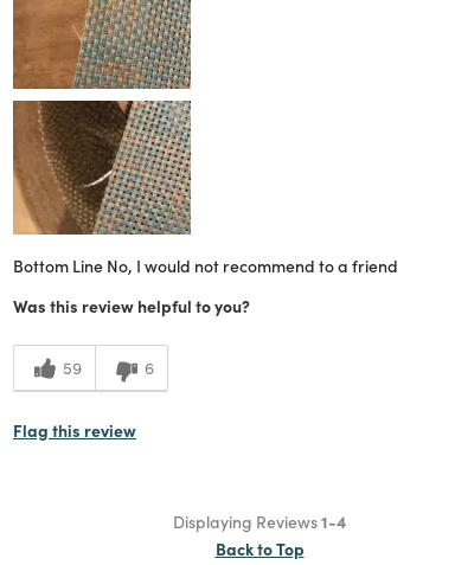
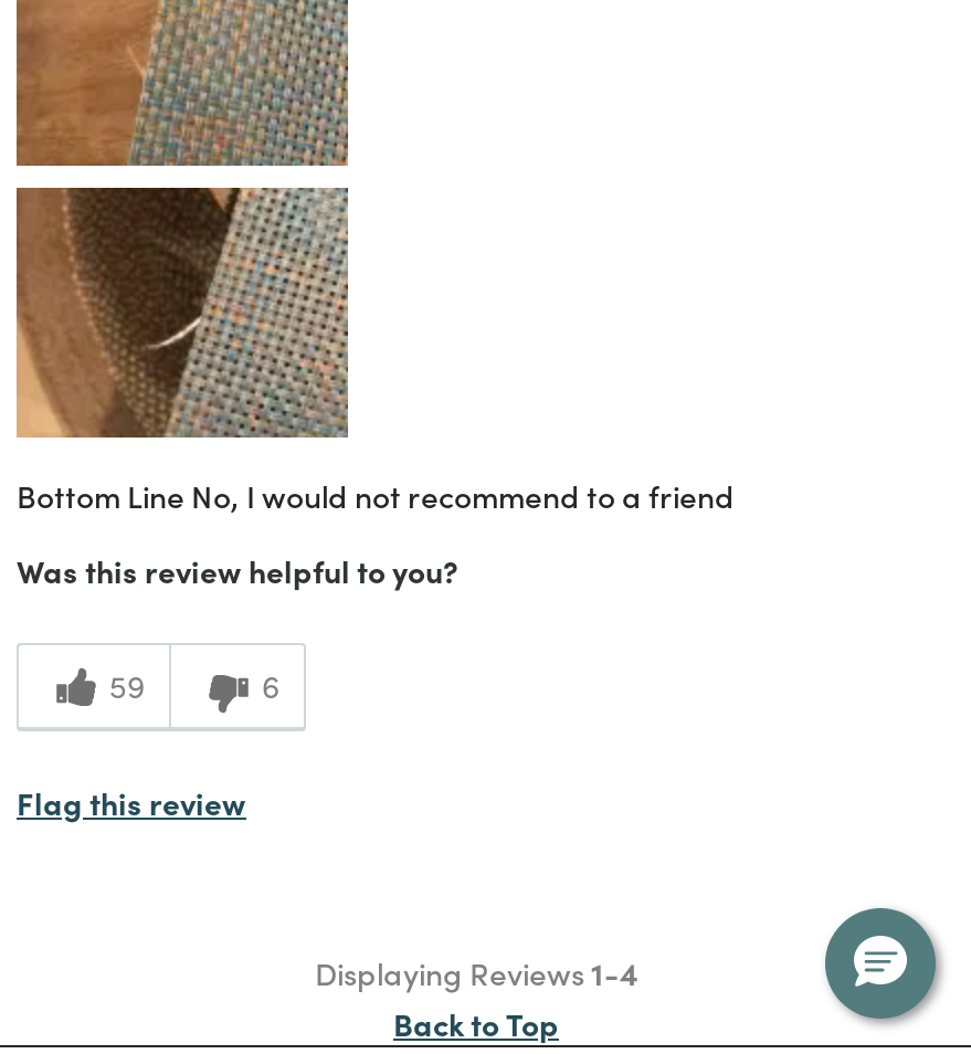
+ [image]
